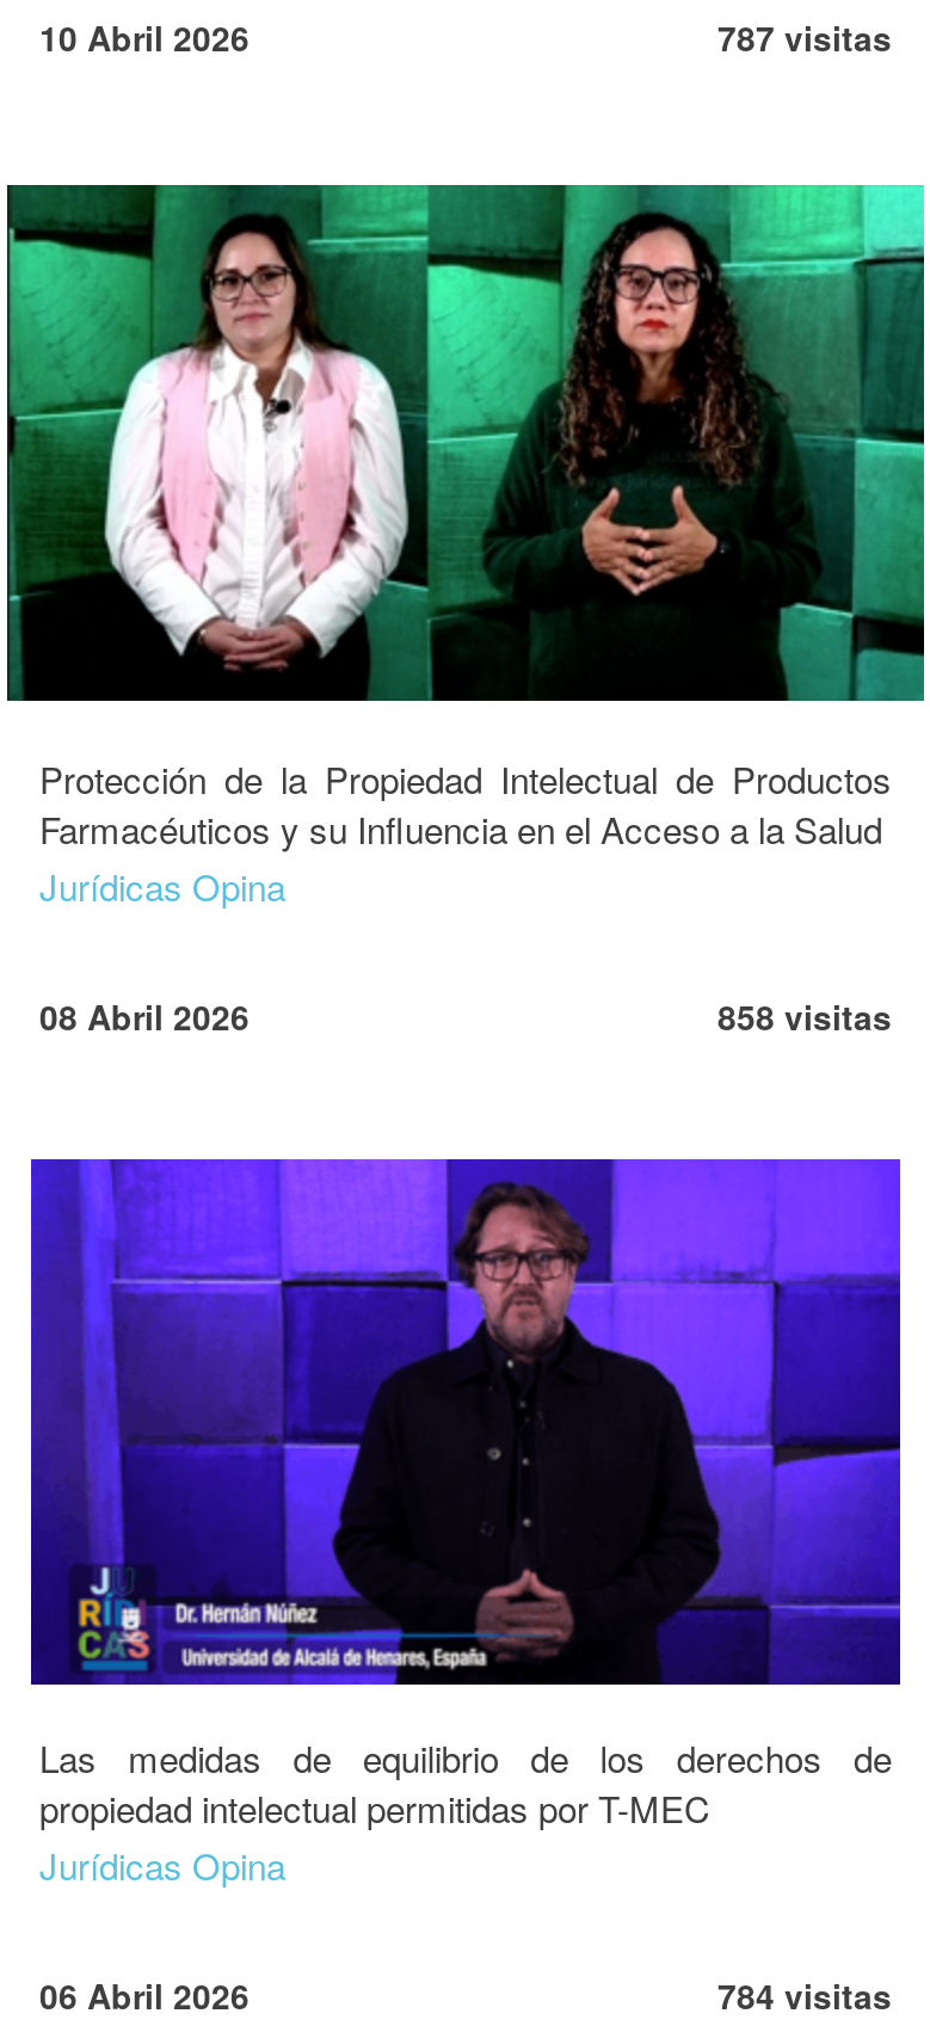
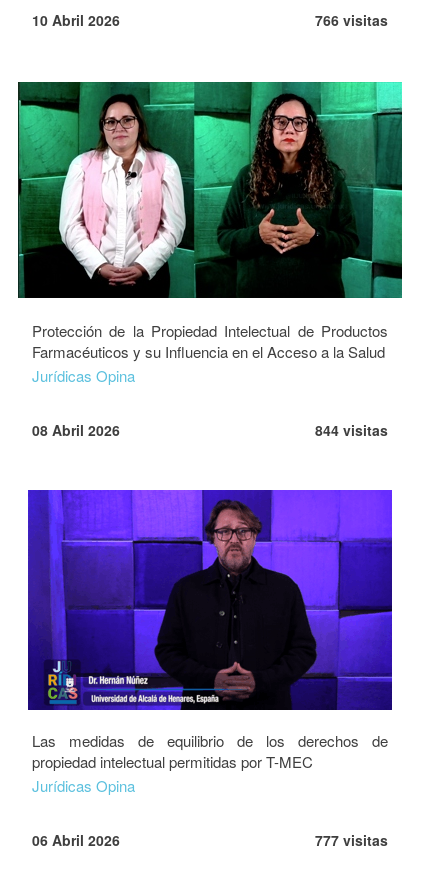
- 787 visitas
+ 766 visitas

- 858 visitas
+ 844 visitas

- 784 visitas
+ 777 visitas
